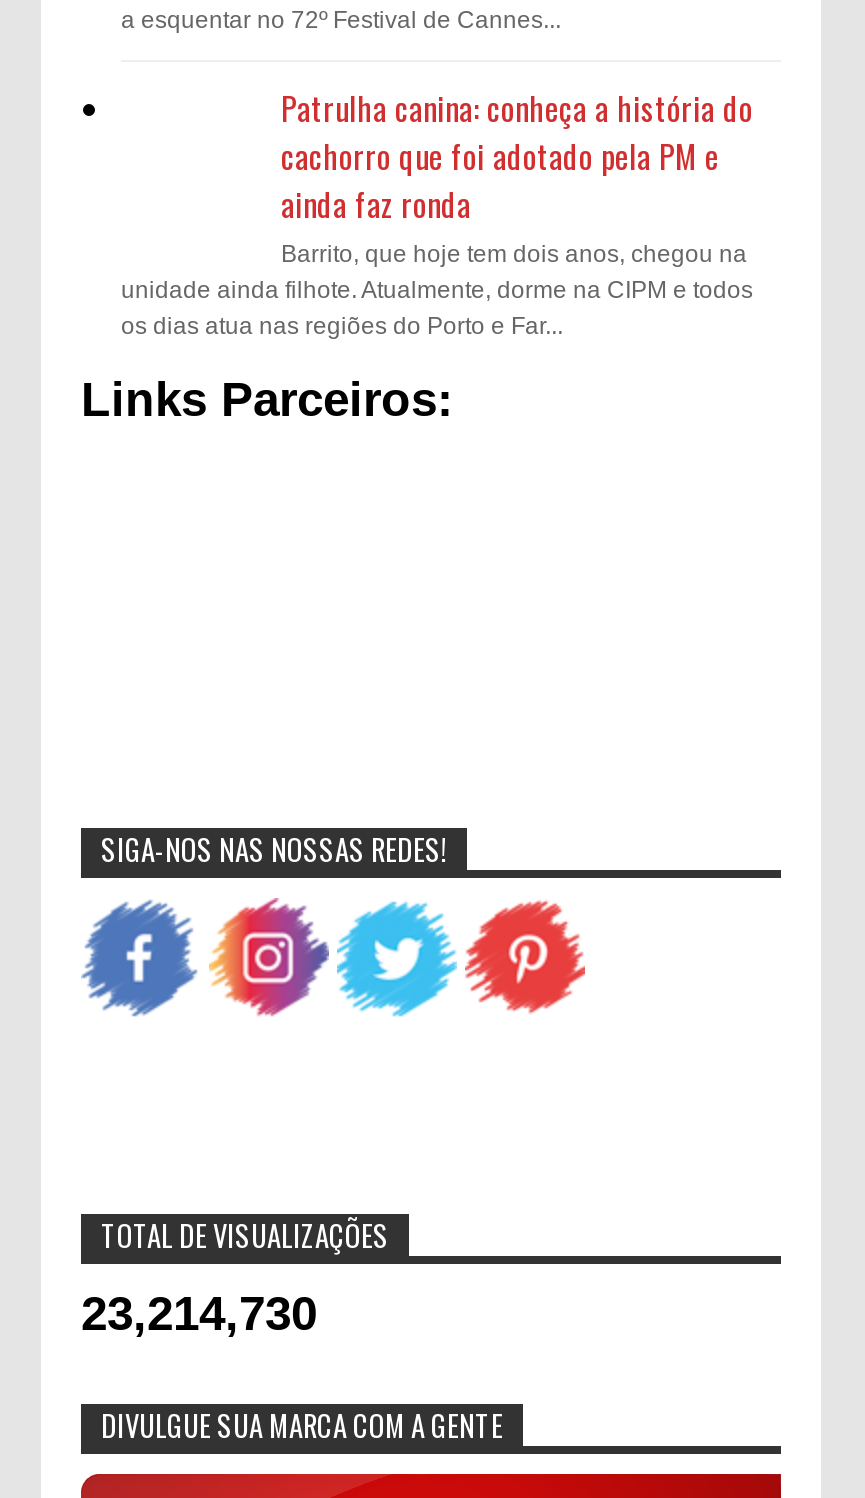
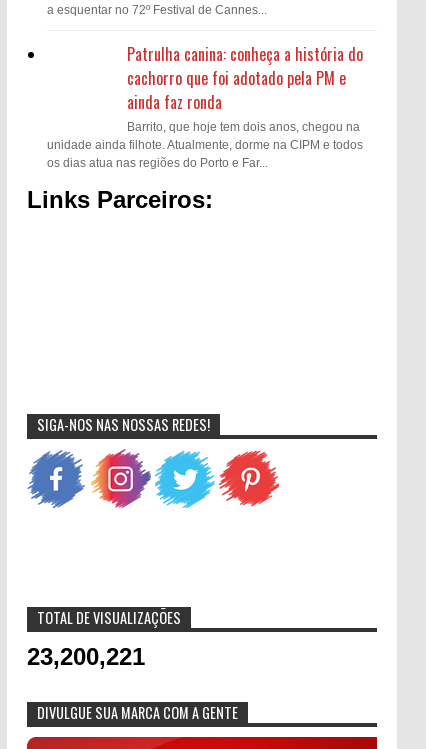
- 23,214,730
+ 23,200,221
